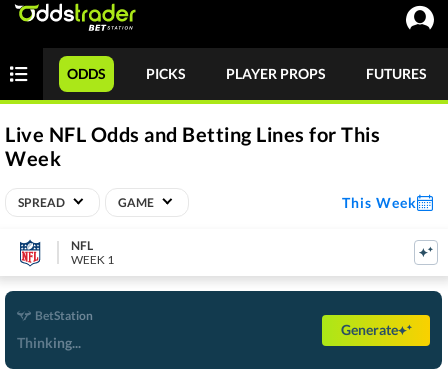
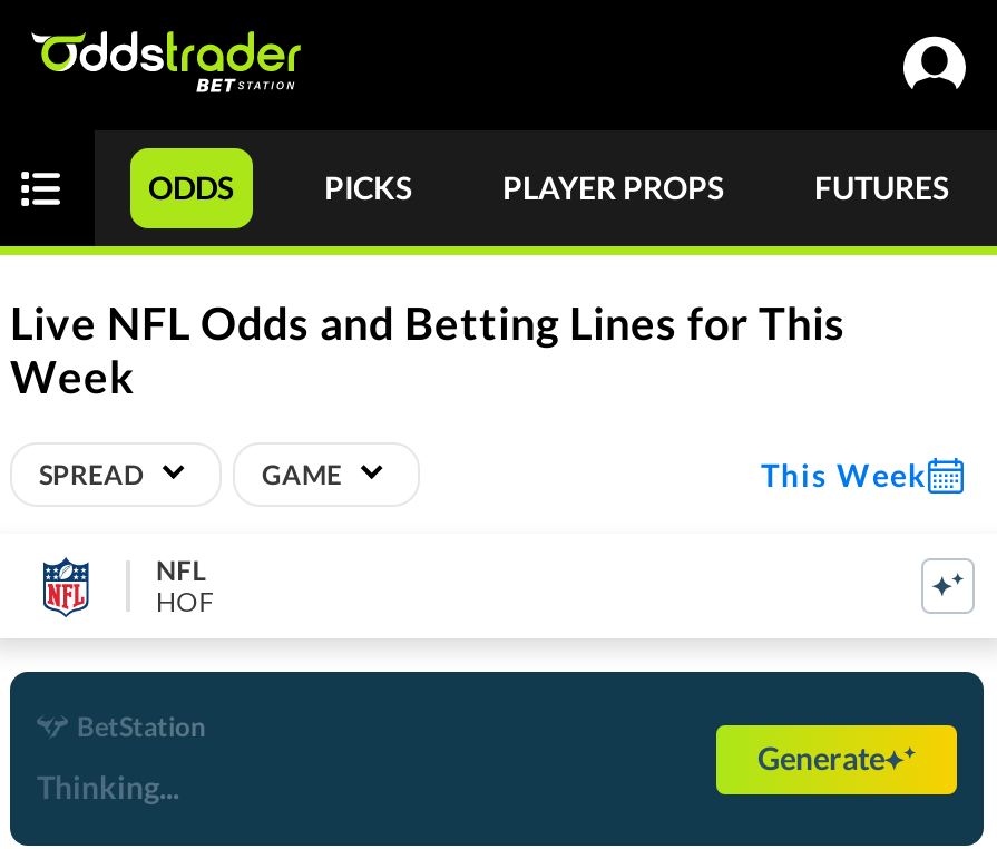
- WEEK 1
+ HOF
